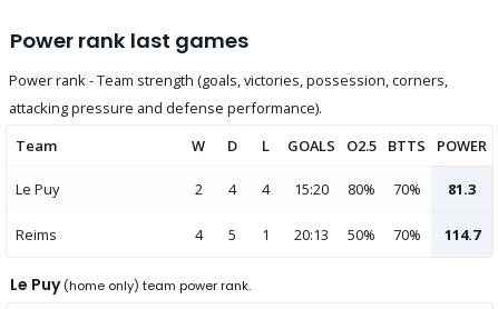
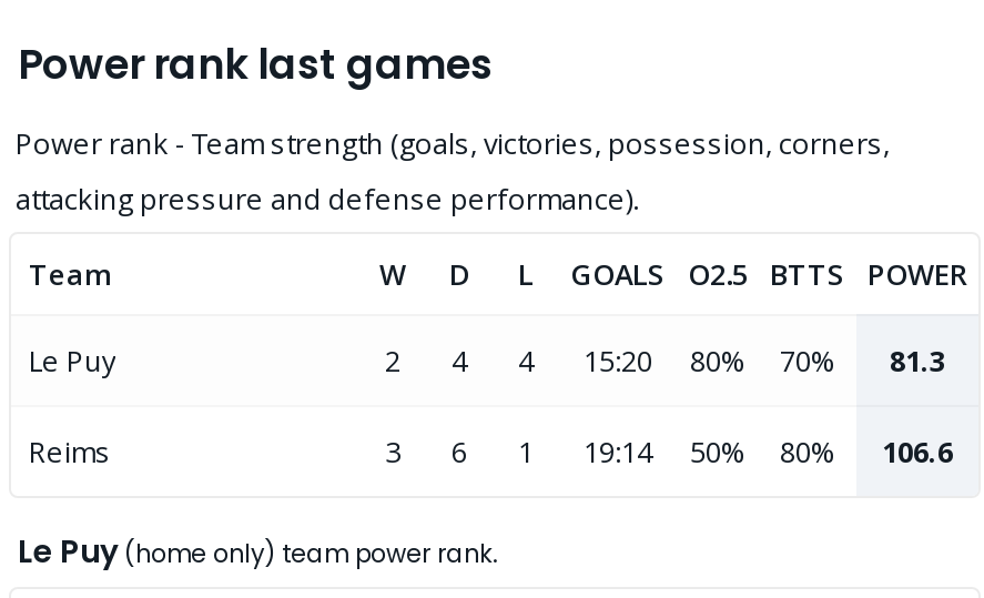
- 4
+ 3

- 5
+ 6

- 20:13
+ 19:14

- 70%
+ 80%

- 114.7
+ 106.6
